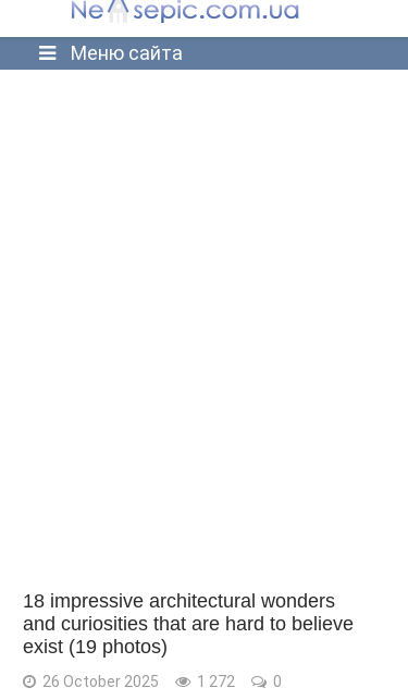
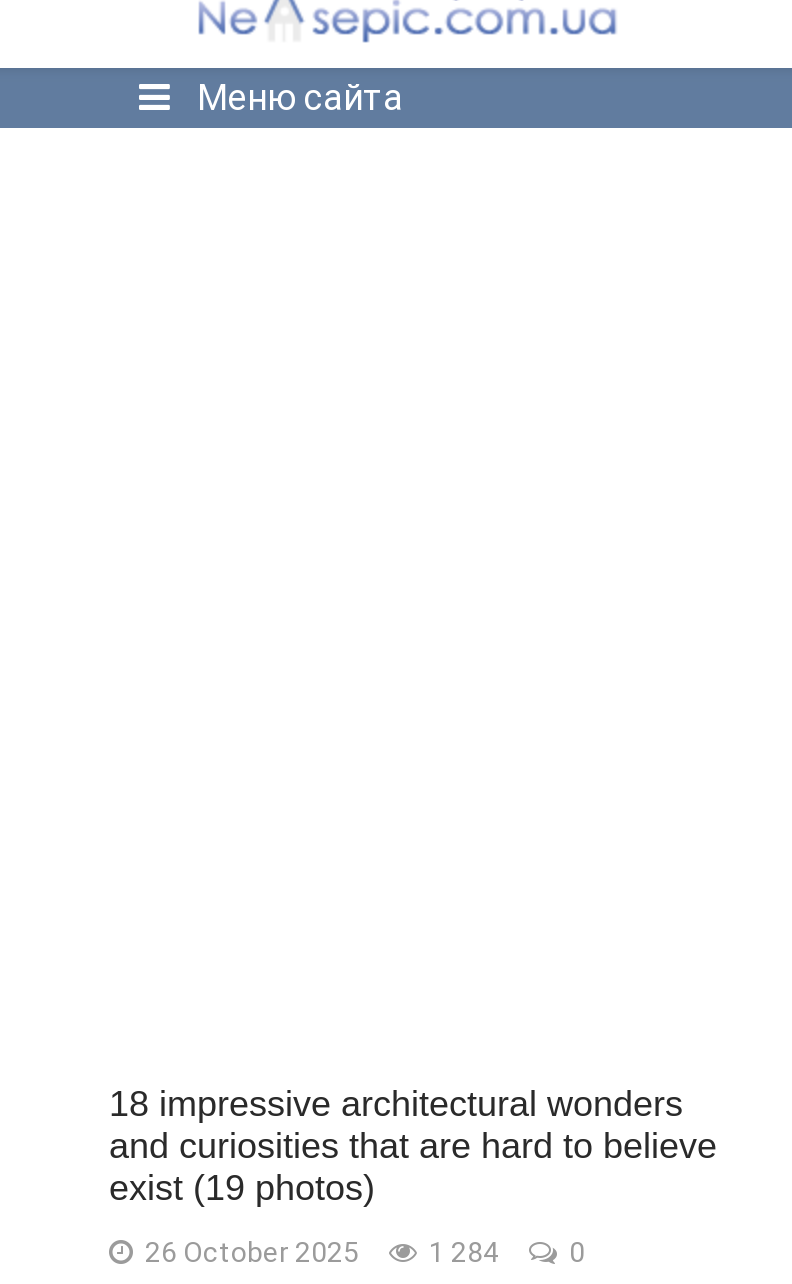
- 26 October 2025 1 272 0
+ 26 October 2025 1 284 0
